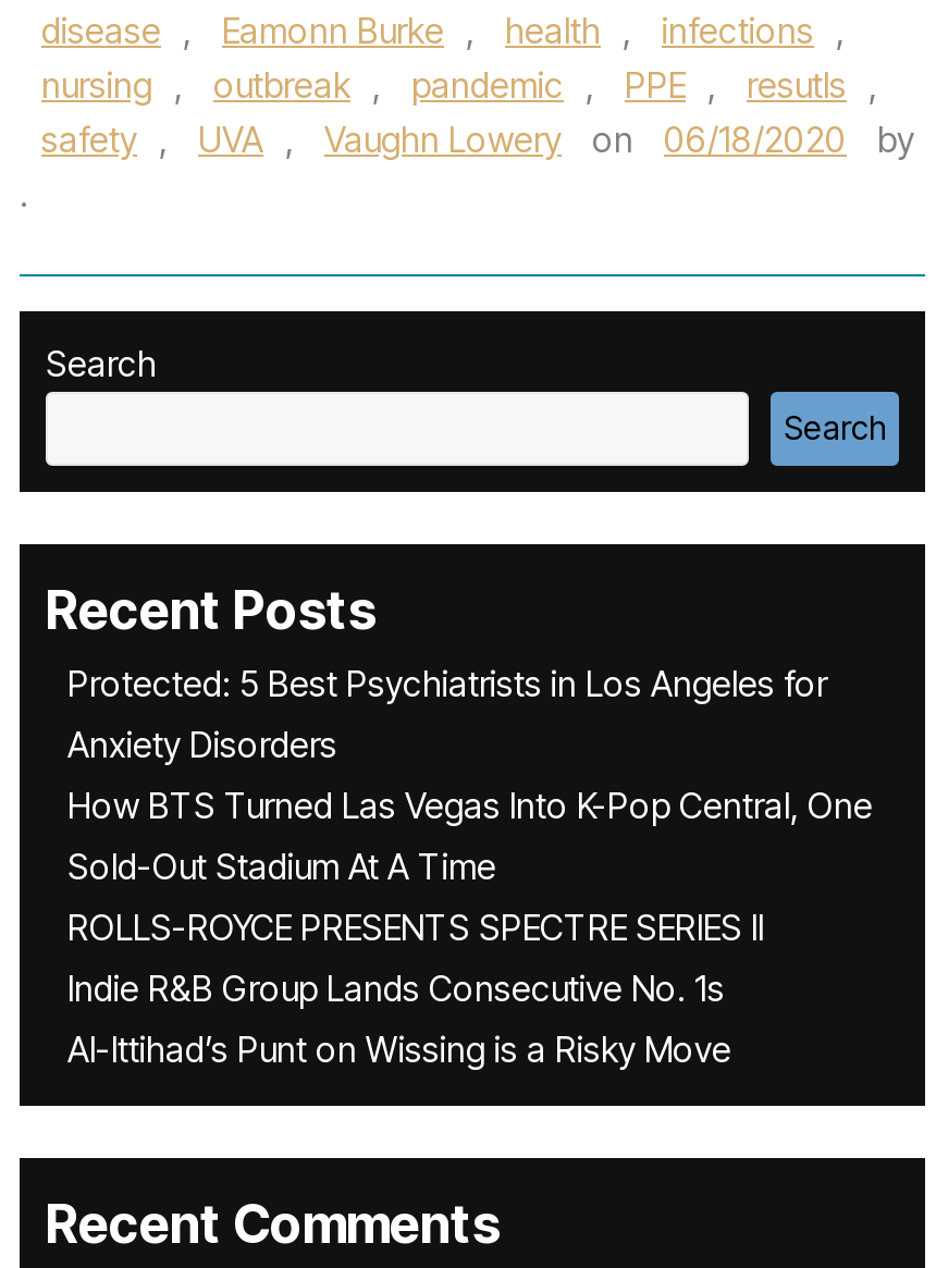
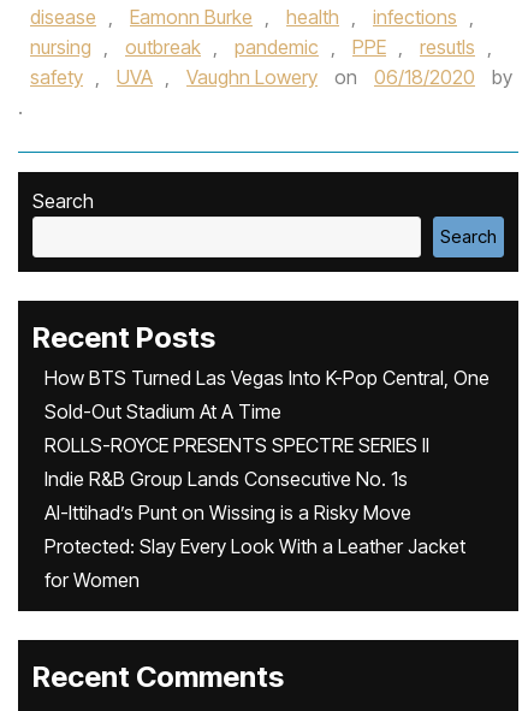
- Protected: 5 Best Psychiatrists in Los Angeles for
- Anxiety Disorders

moved up: How BTS Turned Las Vegas Into K-Pop Central, One | Sold-Out Stadium At A Time | ROLLS-ROYCE PRESENTS SPECTRE SERIES II | Indie R&B Group Lands Consecutive No. 1s | Al-Ittihad’s Punt on Wissing is a Risky Move

+ Protected: Slay Every Look With a Leather Jacket
+ for Women
